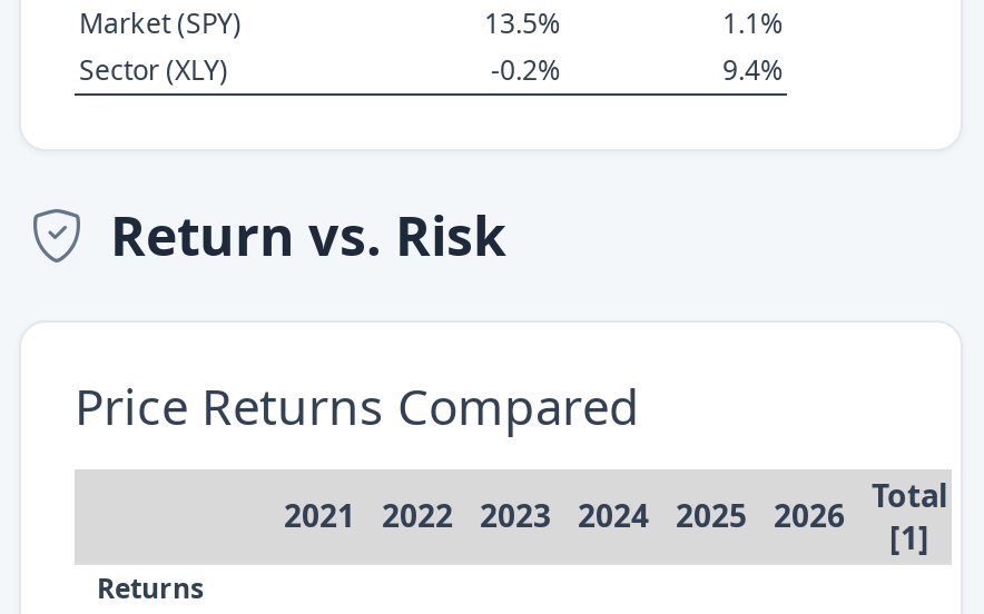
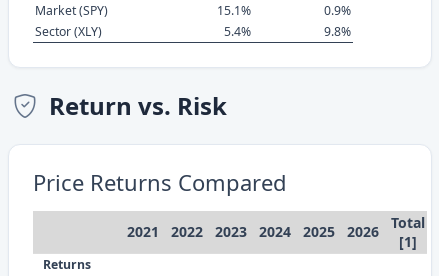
- 13.5%
+ 15.1%

- 1.1%
+ 0.9%

- -0.2%
+ 5.4%

- 9.4%
+ 9.8%
